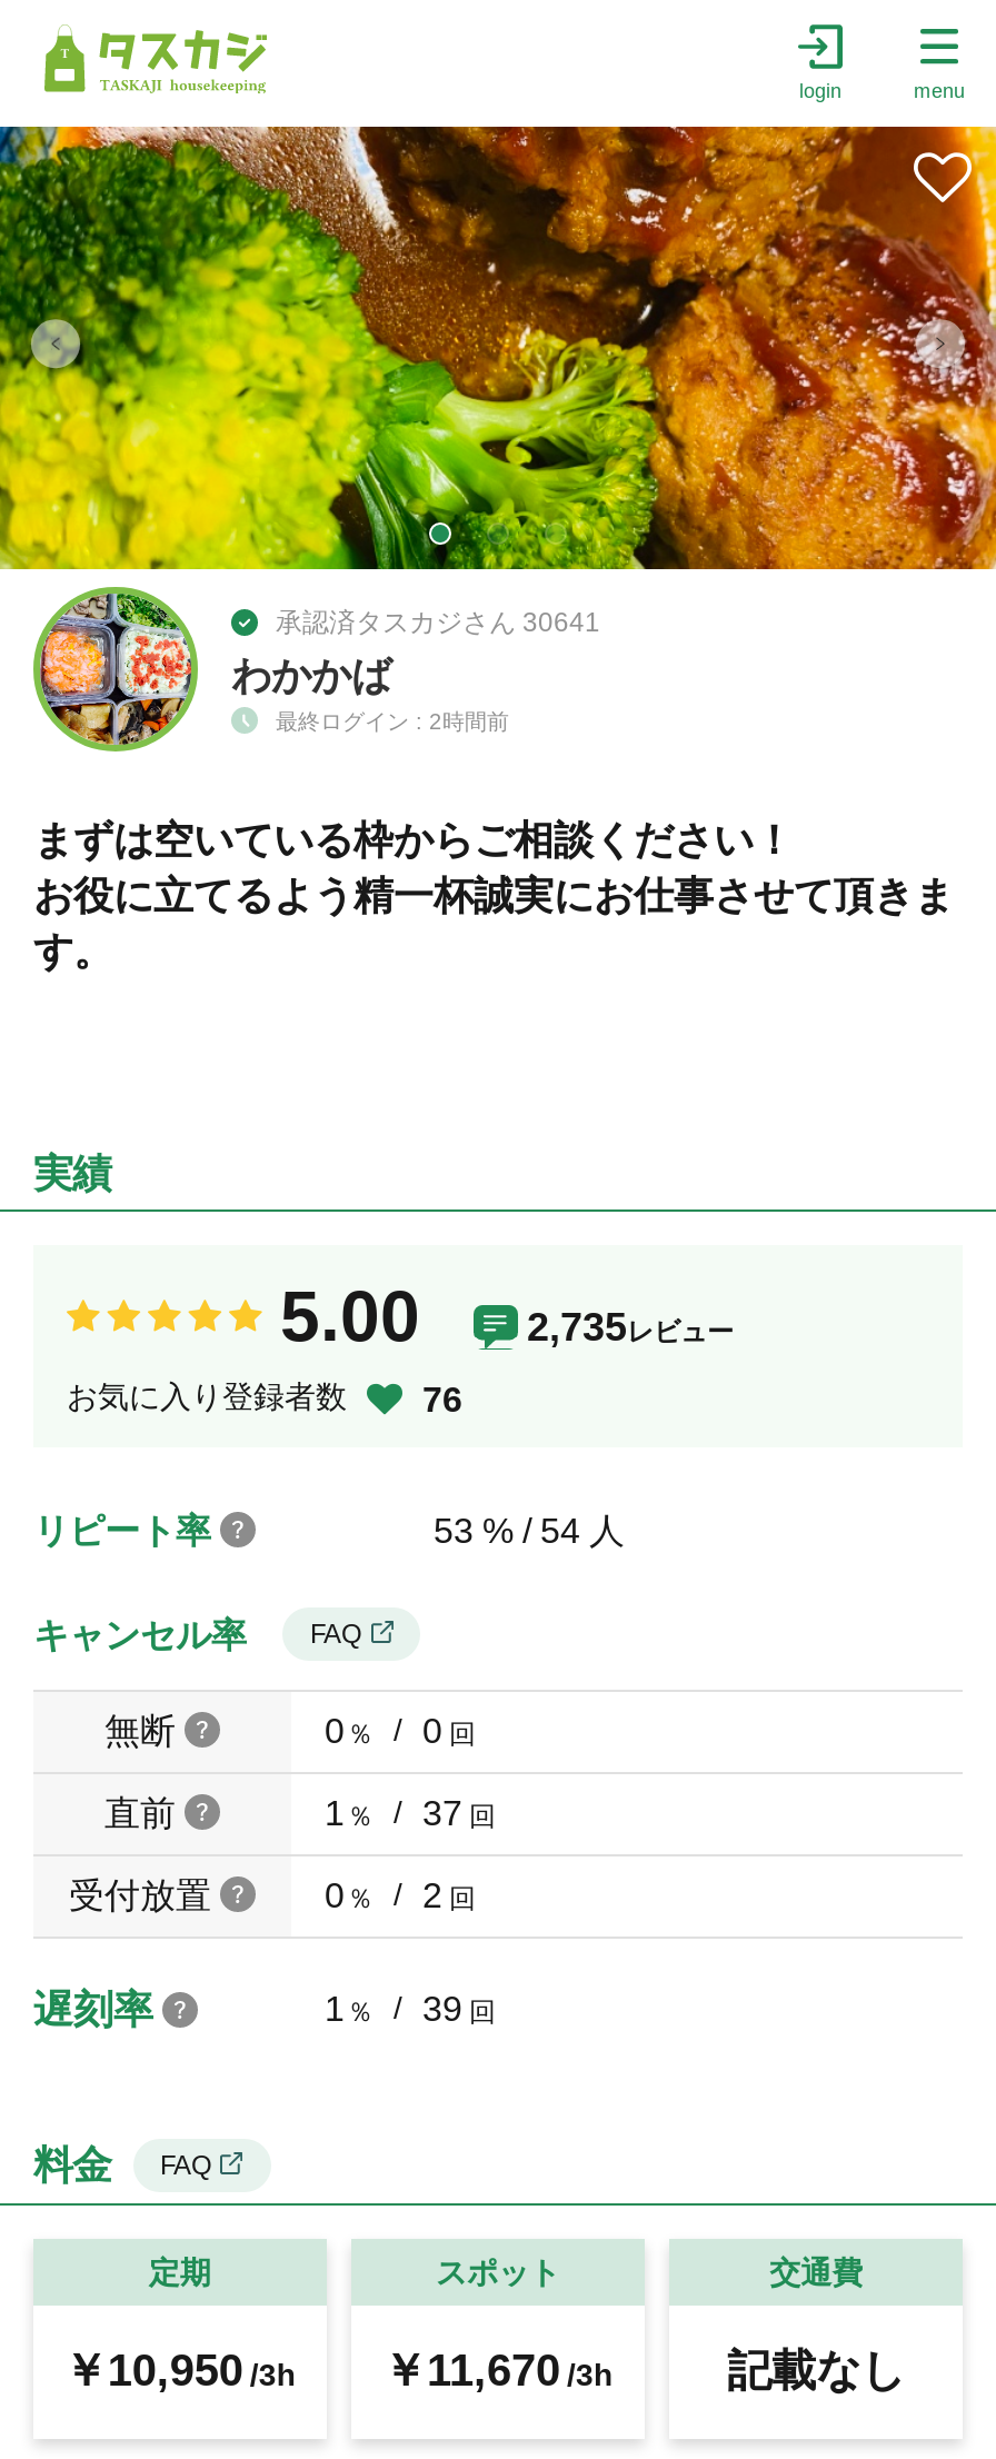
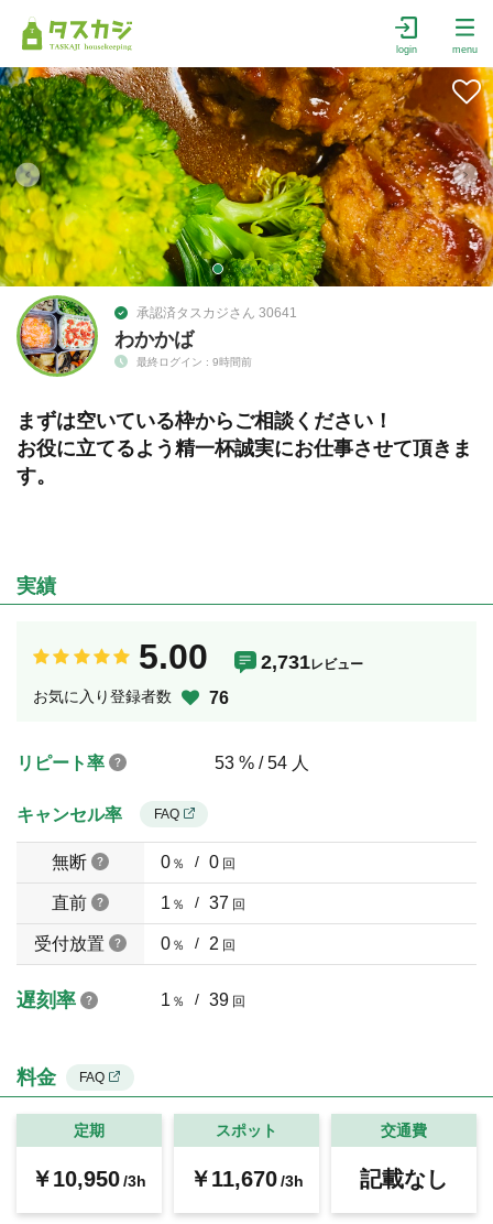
- 最終ログイン : 2時間前
+ 最終ログイン : 9時間前

- 2,735レビュー
+ 2,731レビュー
